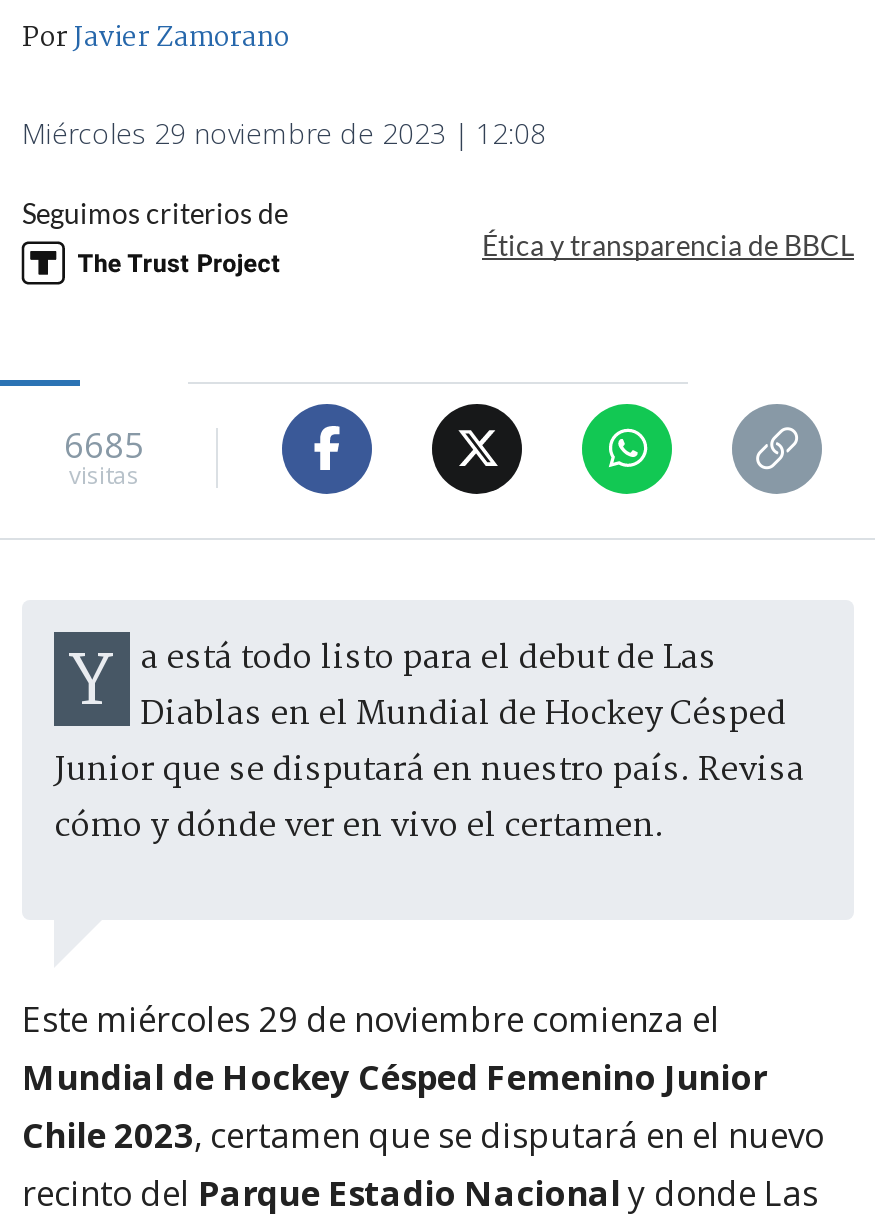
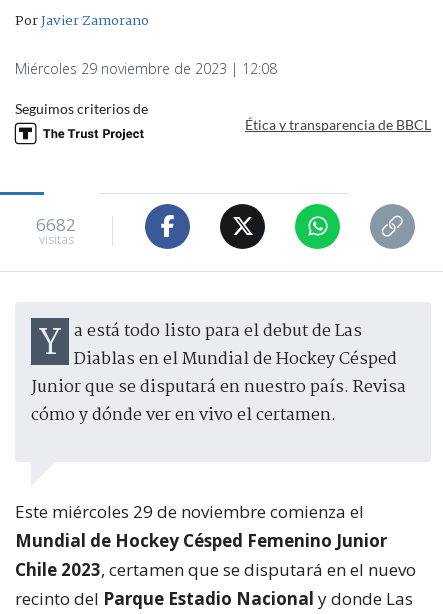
- 6685
+ 6682
